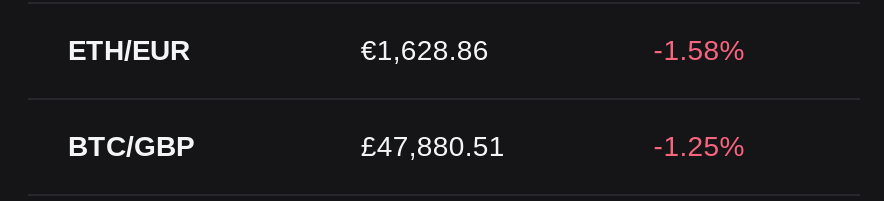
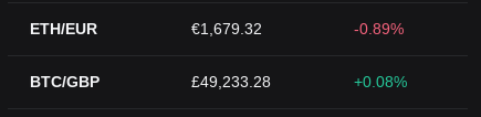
- €1,628.86
+ €1,679.32

- -1.58%
+ -0.89%

- £47,880.51
+ £49,233.28

- -1.25%
+ +0.08%
